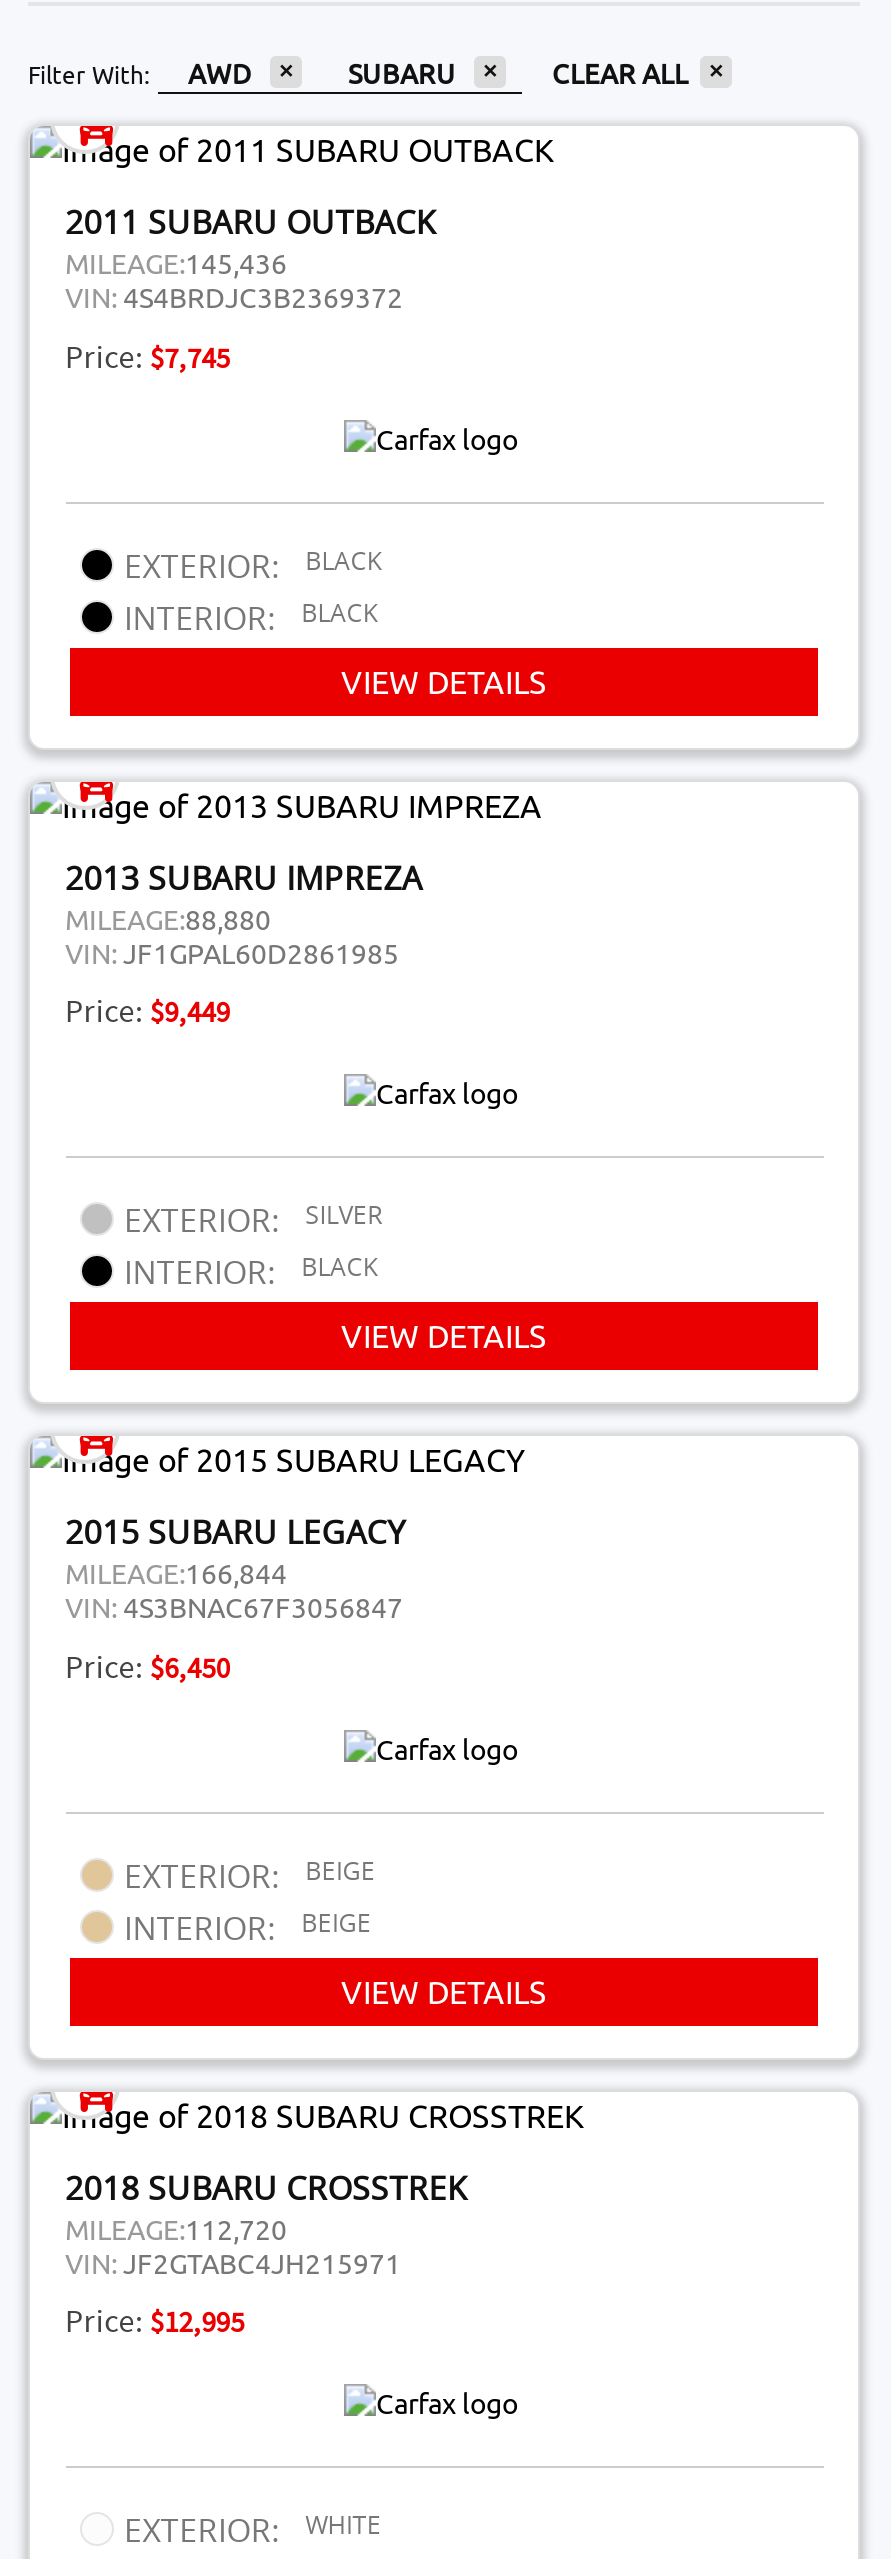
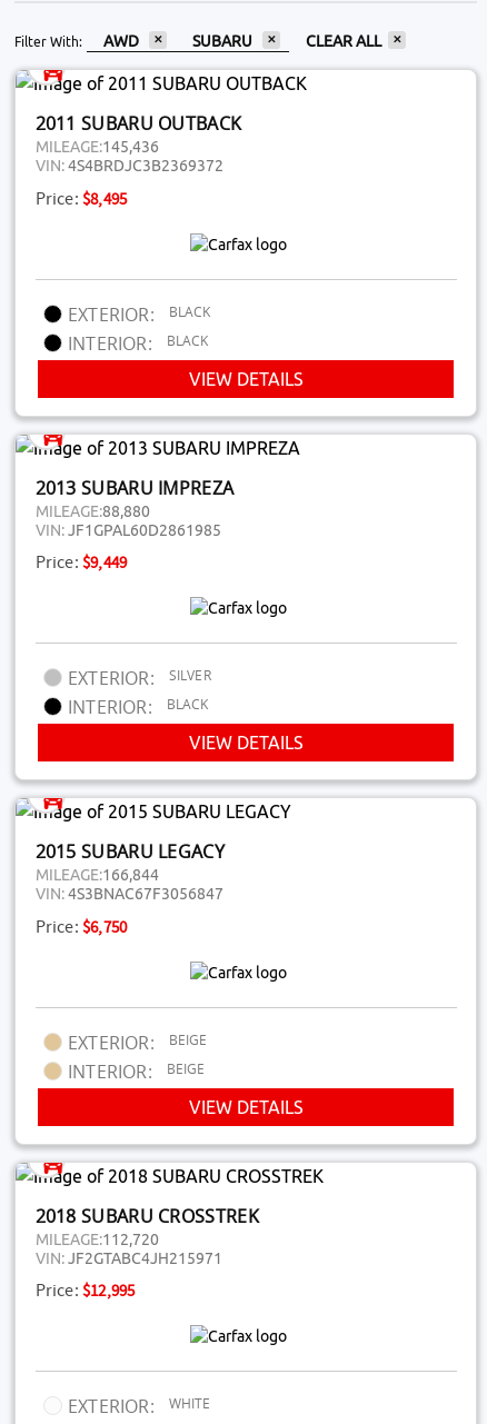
- Price: $7,745
+ Price: $8,495

- Price: $6,450
+ Price: $6,750
